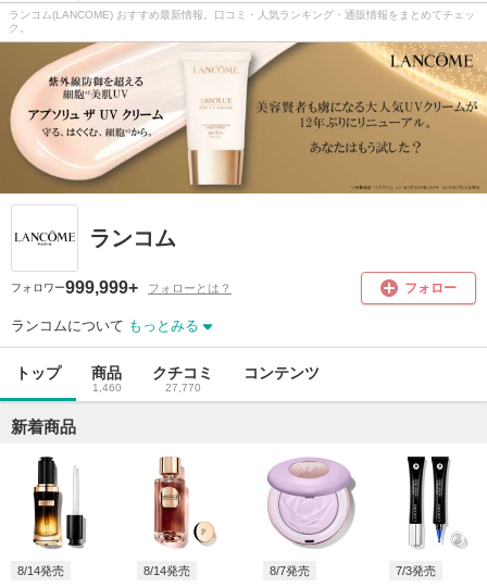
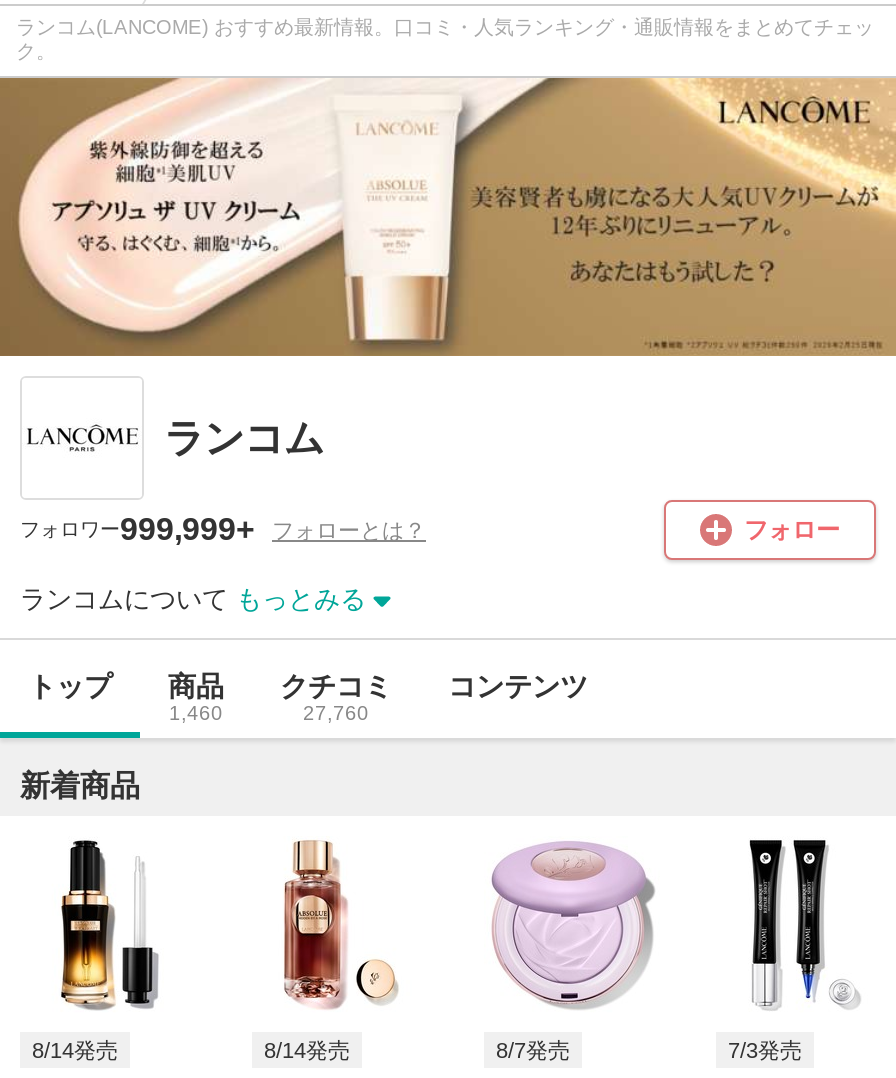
- 27,770
+ 27,760
